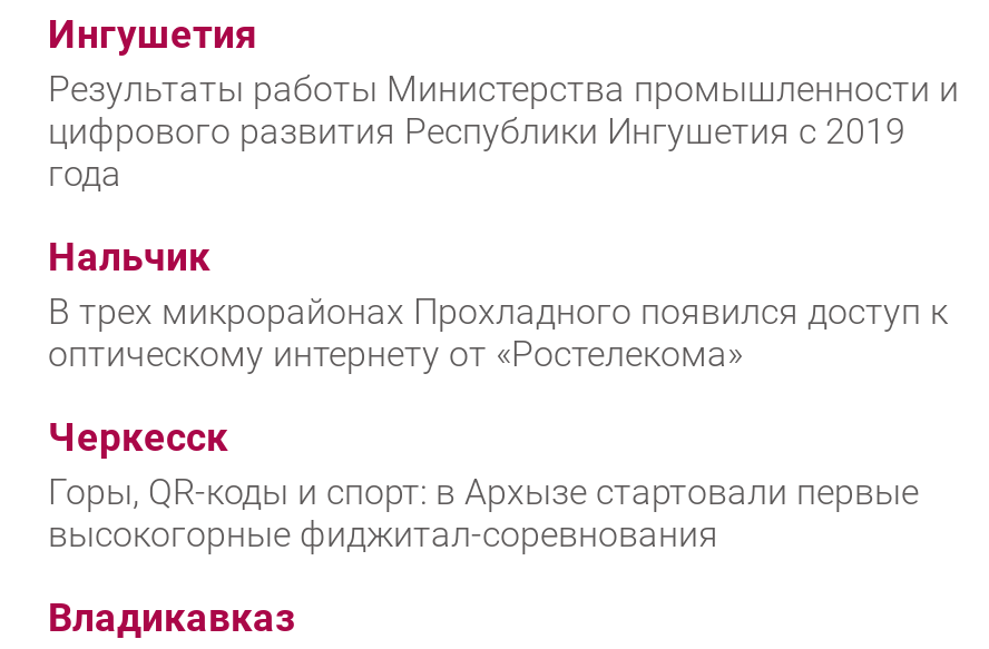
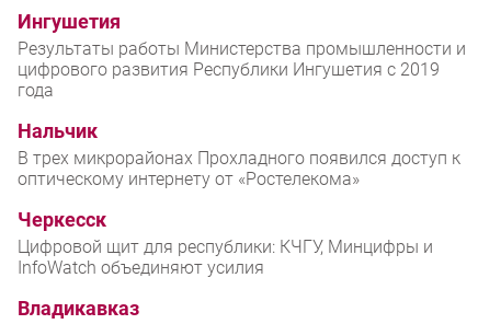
- Горы, QR-коды и спорт: в Архызе стартовали первые
- высокогорные фиджитал-соревнования
+ Цифровой щит для республики: КЧГУ, Минцифры и
+ InfoWatch объединяют усилия
